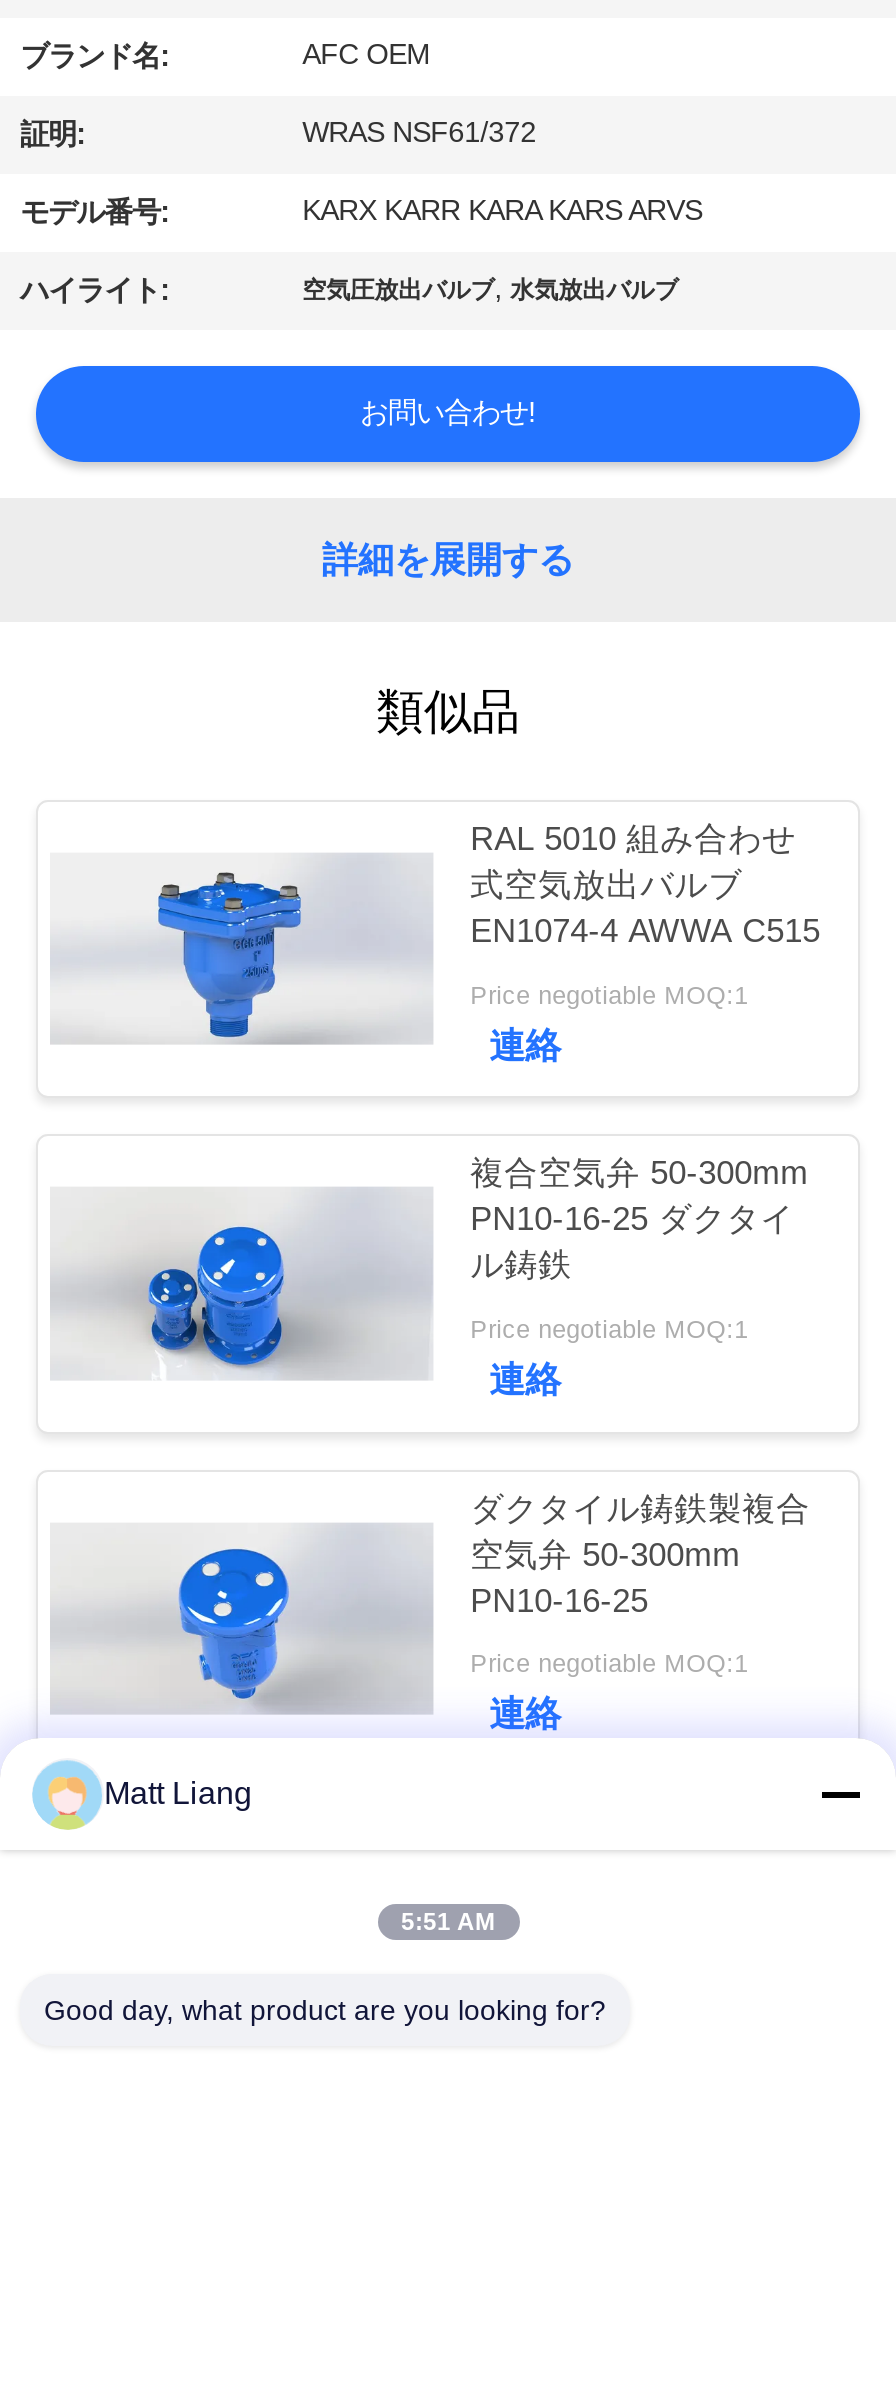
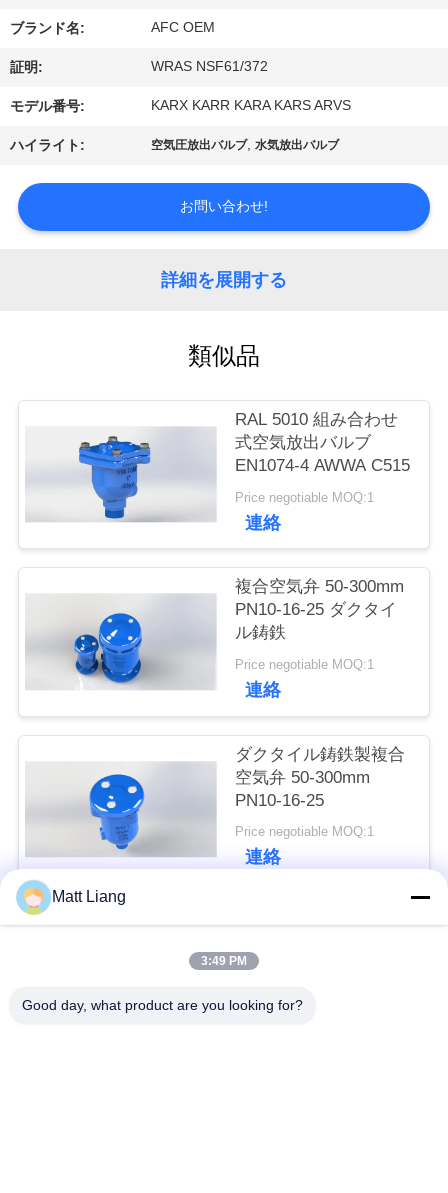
- 5:51 AM
+ 3:49 PM
